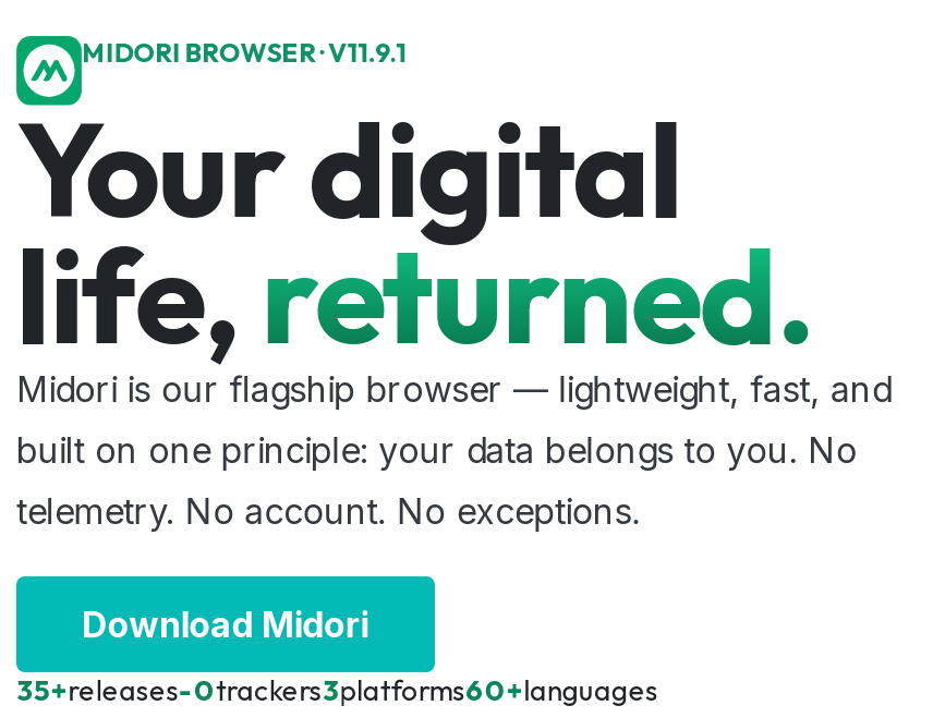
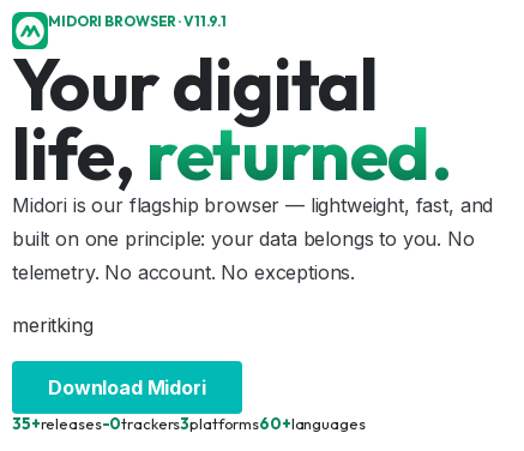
+ meritking
